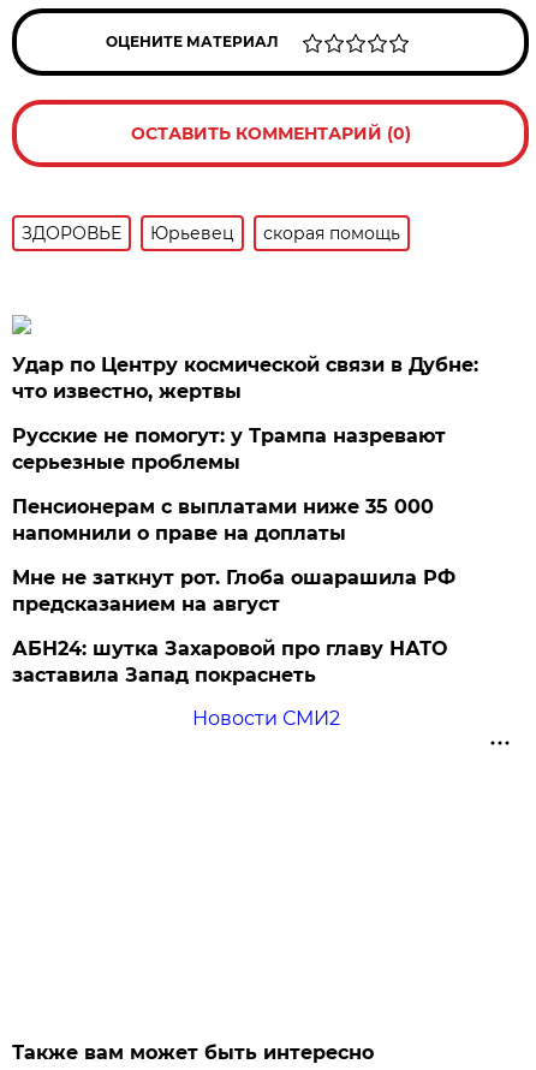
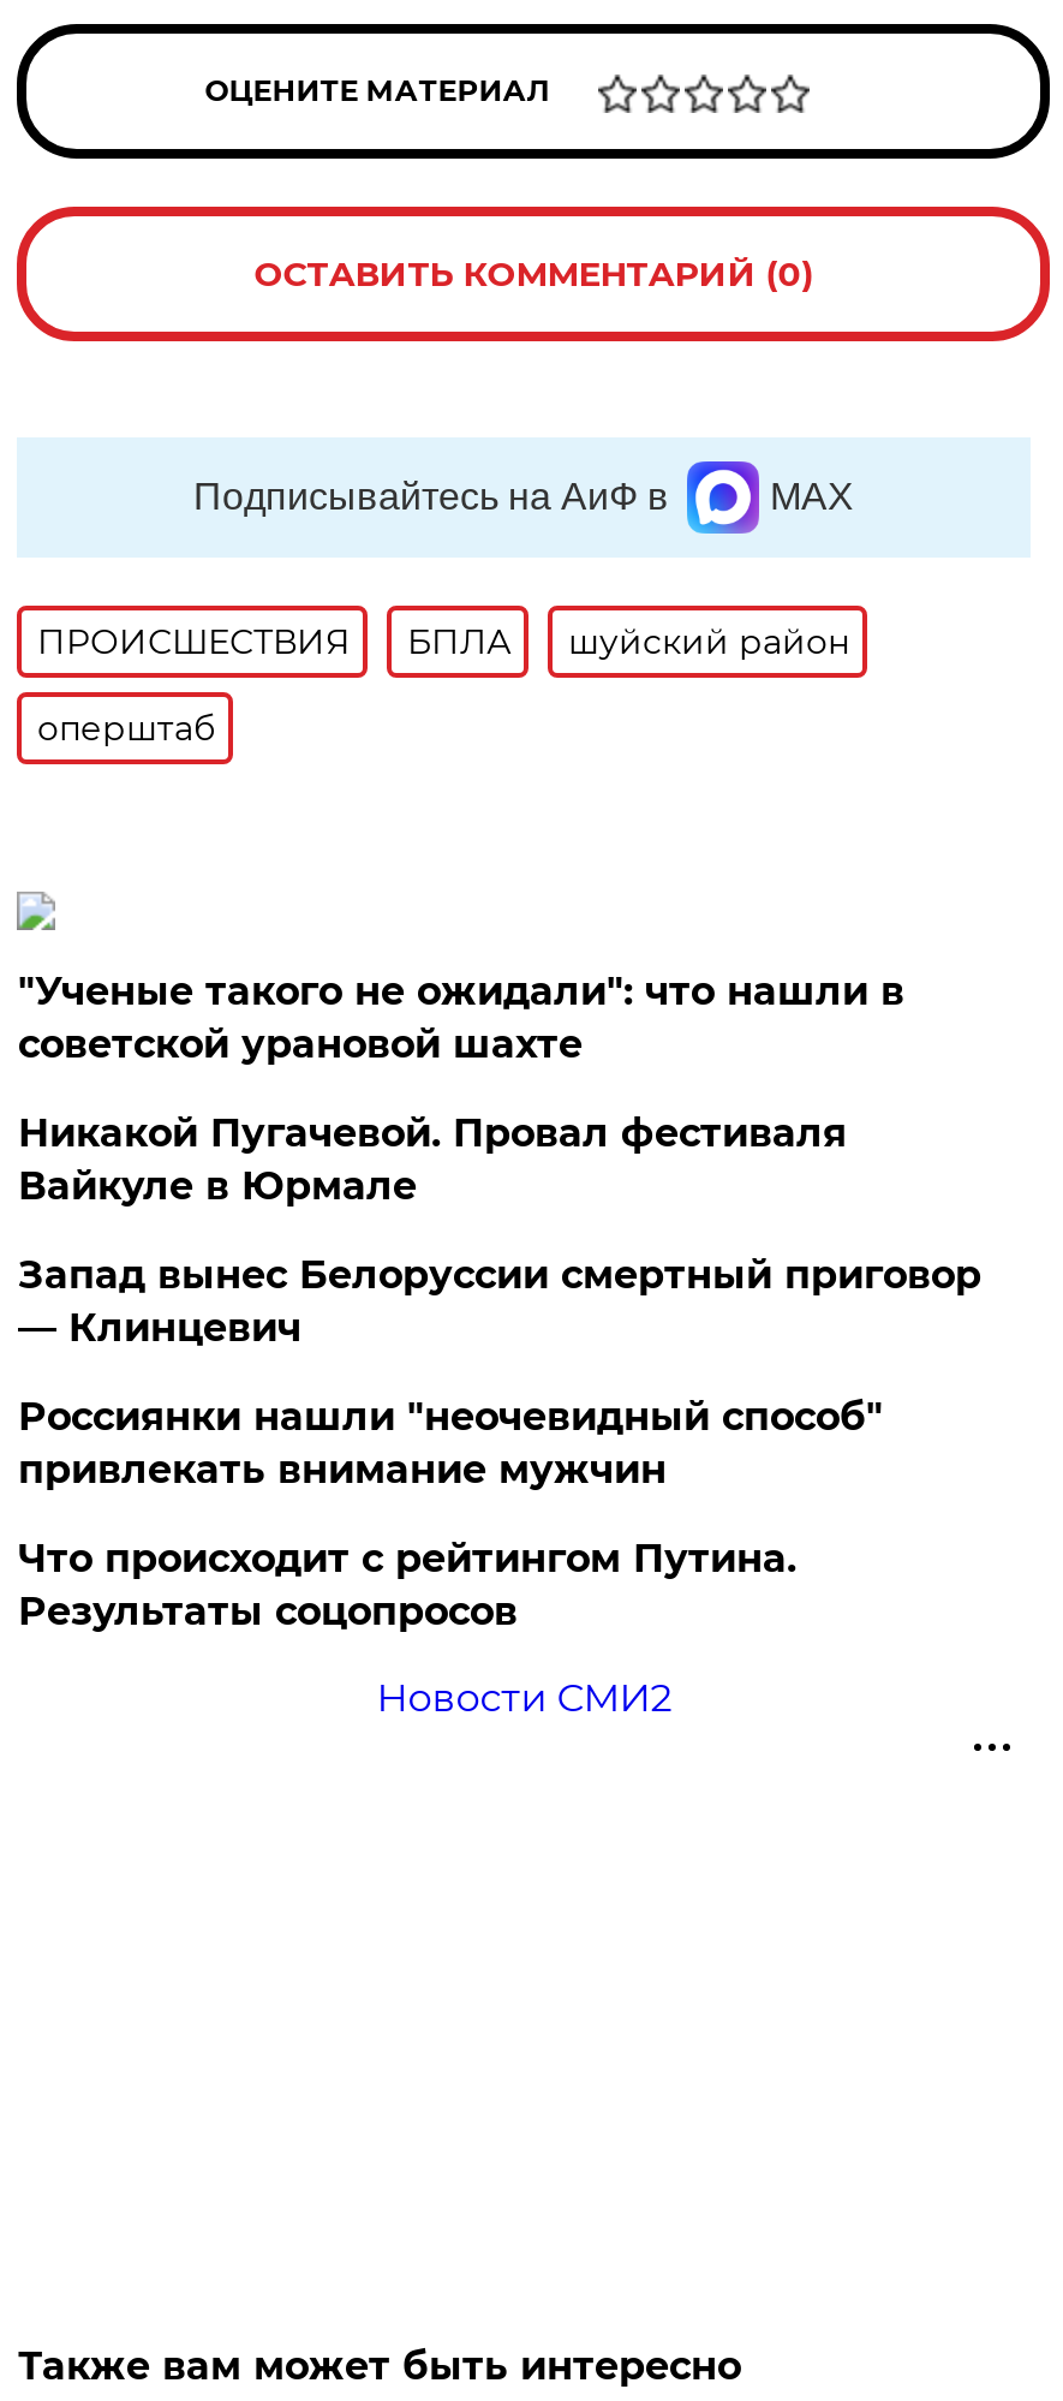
- ЗДОРОВЬЕ
- Юрьевец
- скорая помощь
+ Подписывайтесь на АиФ в
+ MAX
+ ПРОИСШЕСТВИЯ
+ БПЛА
+ шуйский район
+ оперштаб

- Удар по Центру космической связи в Дубне:
- что известно, жертвы
- Русские не помогут: у Трампа назревают
- серьезные проблемы
- Пенсионерам с выплатами ниже 35 000
- напомнили о праве на доплаты
- Мне не заткнут рот. Глоба ошарашила РФ
- предсказанием на август
- АБН24: шутка Захаровой про главу НАТО
- заставила Запад покраснеть
+ "Ученые такого не ожидали": что нашли в
+ советской урановой шахте
+ Никакой Пугачевой. Провал фестиваля
+ Вайкуле в Юрмале
+ Запад вынес Белоруссии смертный приговор
+ — Клинцевич
+ Россиянки нашли "неочевидный способ"
+ привлекать внимание мужчин
+ Что происходит с рейтингом Путина.
+ Результаты соцопросов
